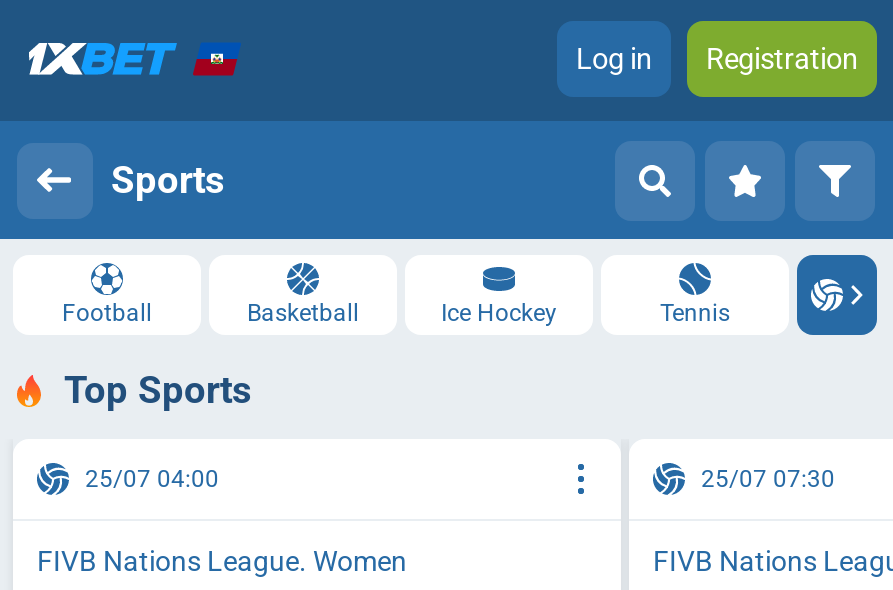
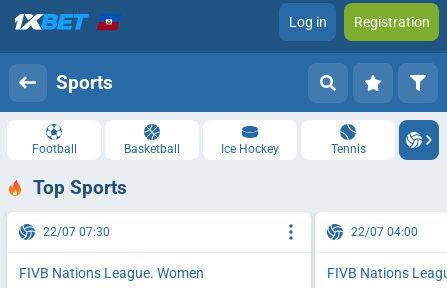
- 25/07 04:00
+ 22/07 07:30

- 25/07 07:30
+ 22/07 04:00
